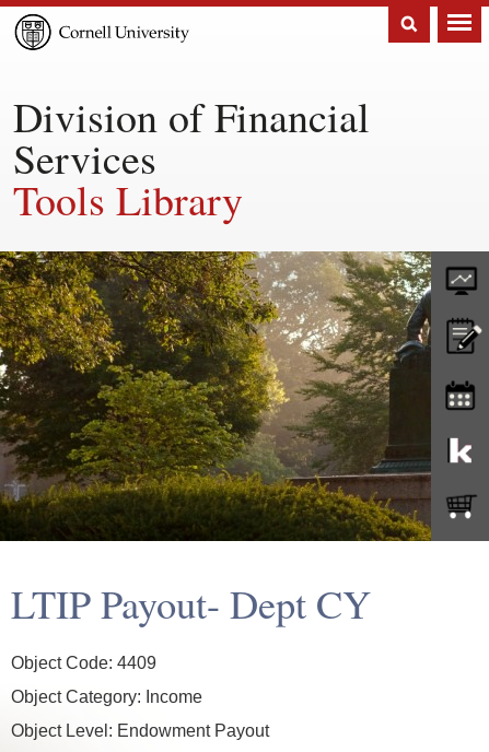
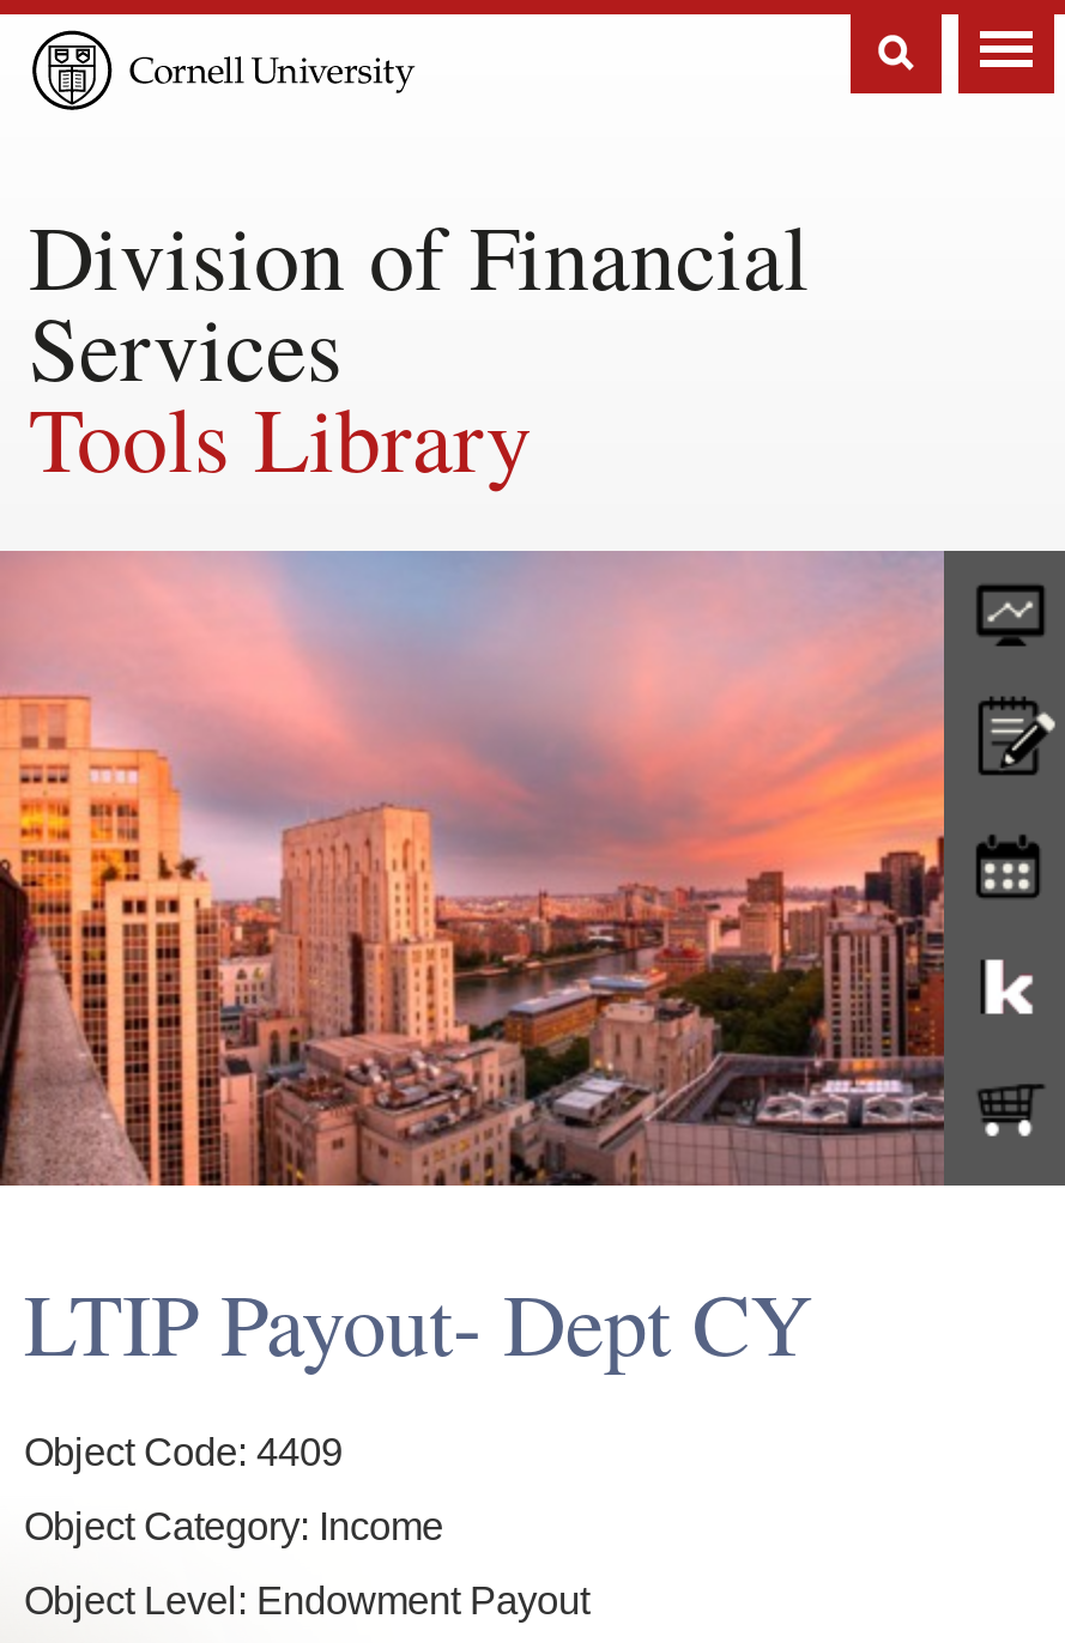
- [image]
+ [image]
